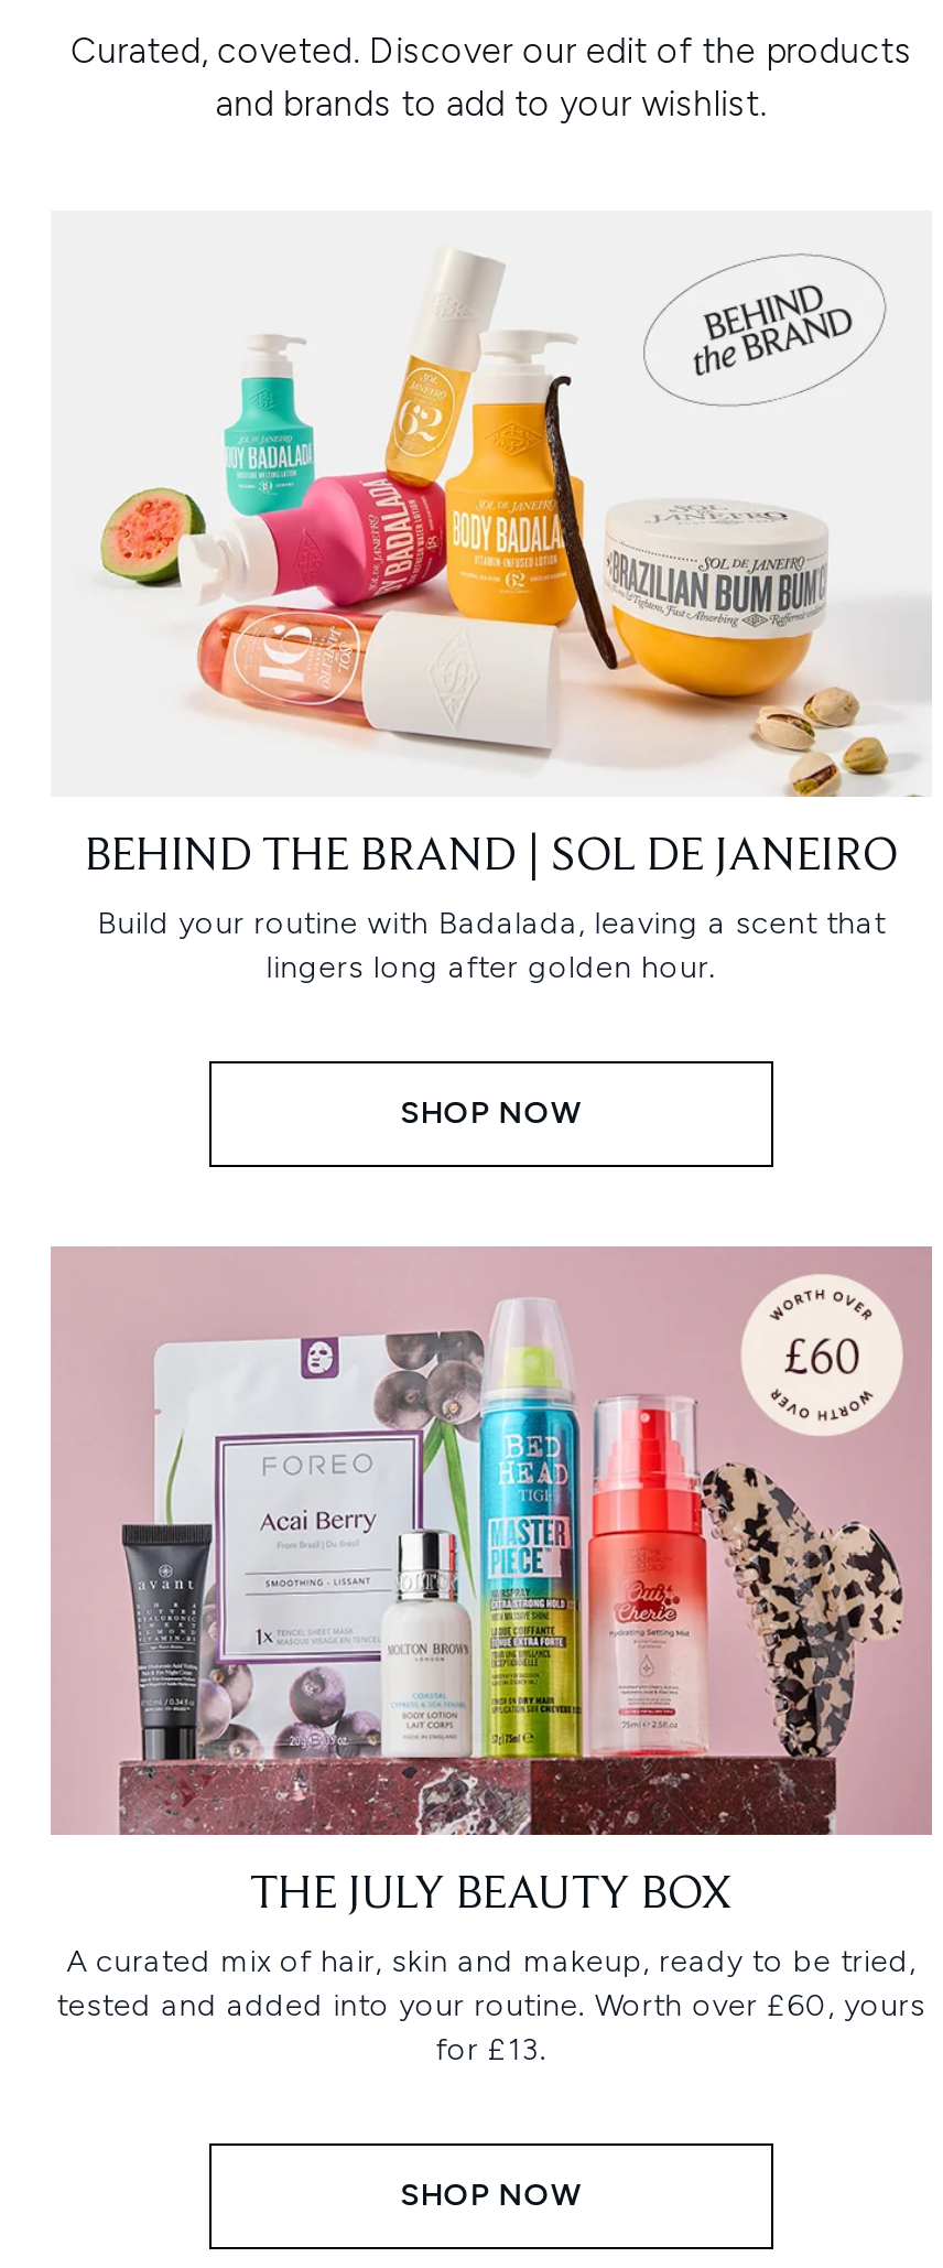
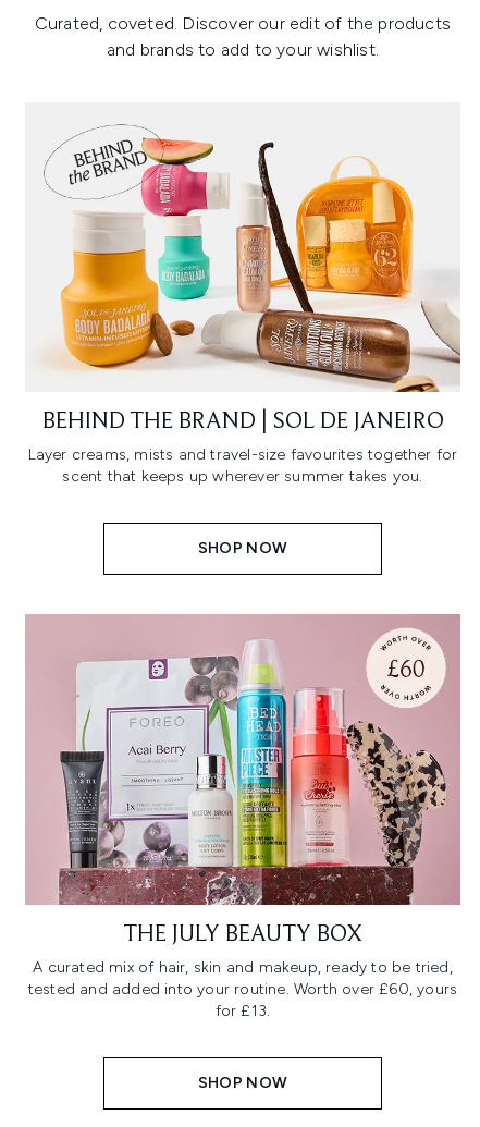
- [image]
+ [image]

- Build your routine with Badalada, leaving a scent that
- lingers long after golden hour.
+ Layer creams, mists and travel-size favourites together for
+ scent that keeps up wherever summer takes you.
